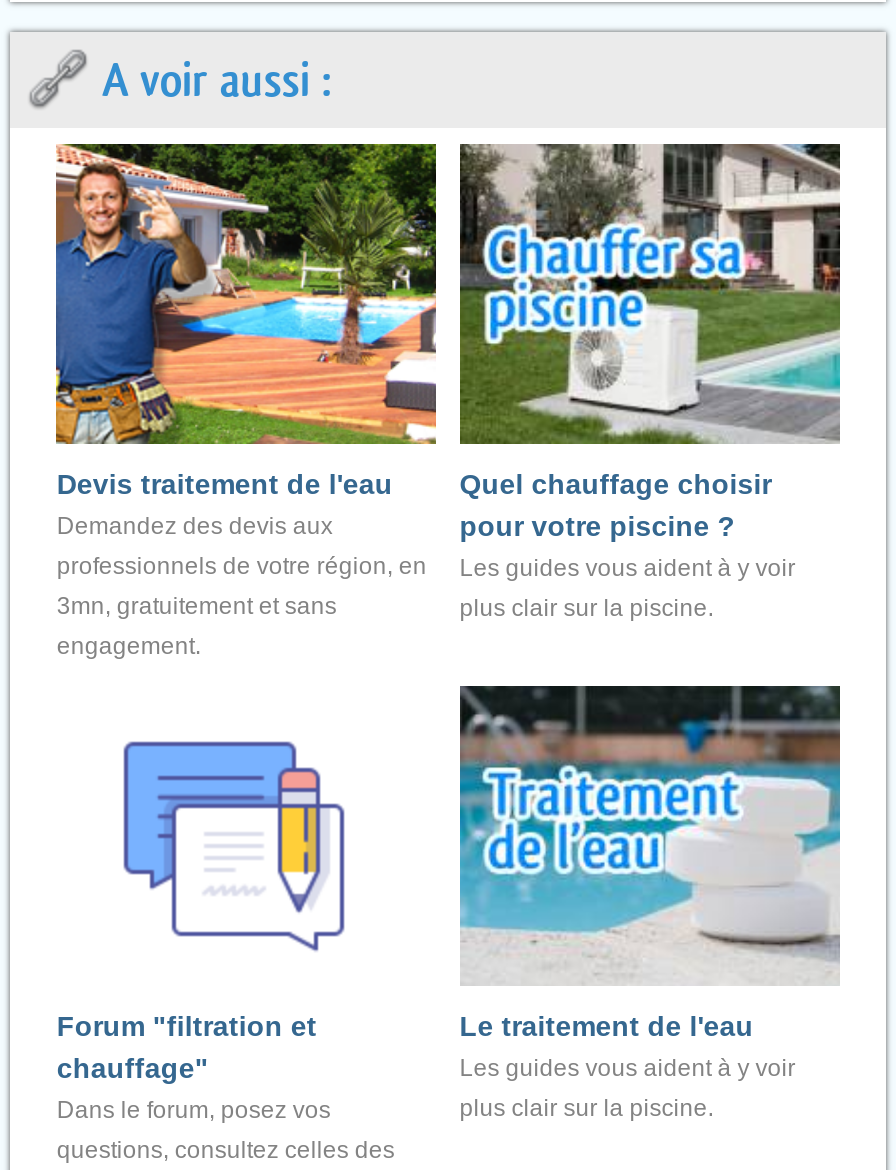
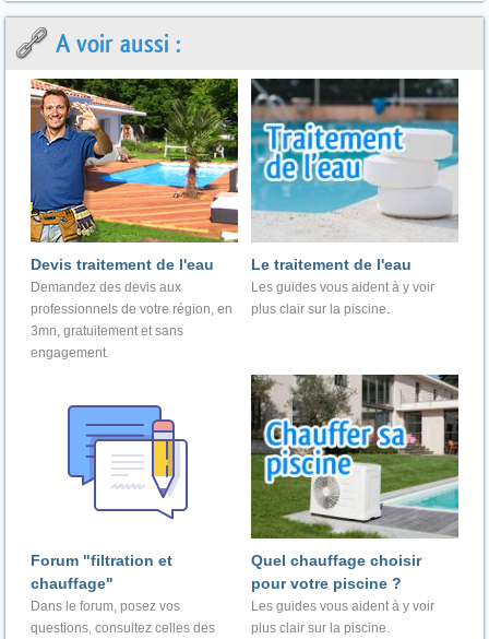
moved down: [image] | Quel chauffage choisir | pour votre piscine ?

moved up: Les guides vous aident à y voir | plus clair sur la piscine.

moved up: [image] | Le traitement de l'eau

moved down: Les guides vous aident à y voir | plus clair sur la piscine.
